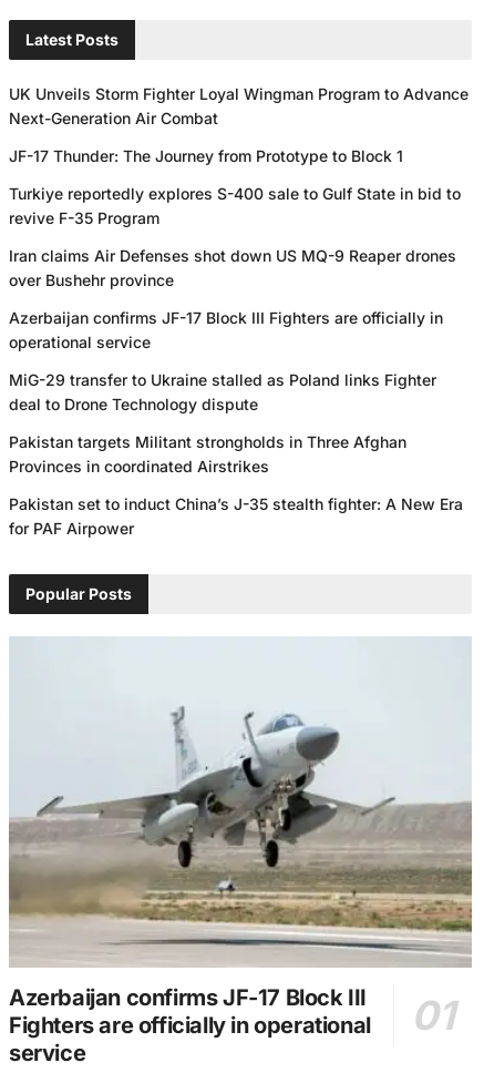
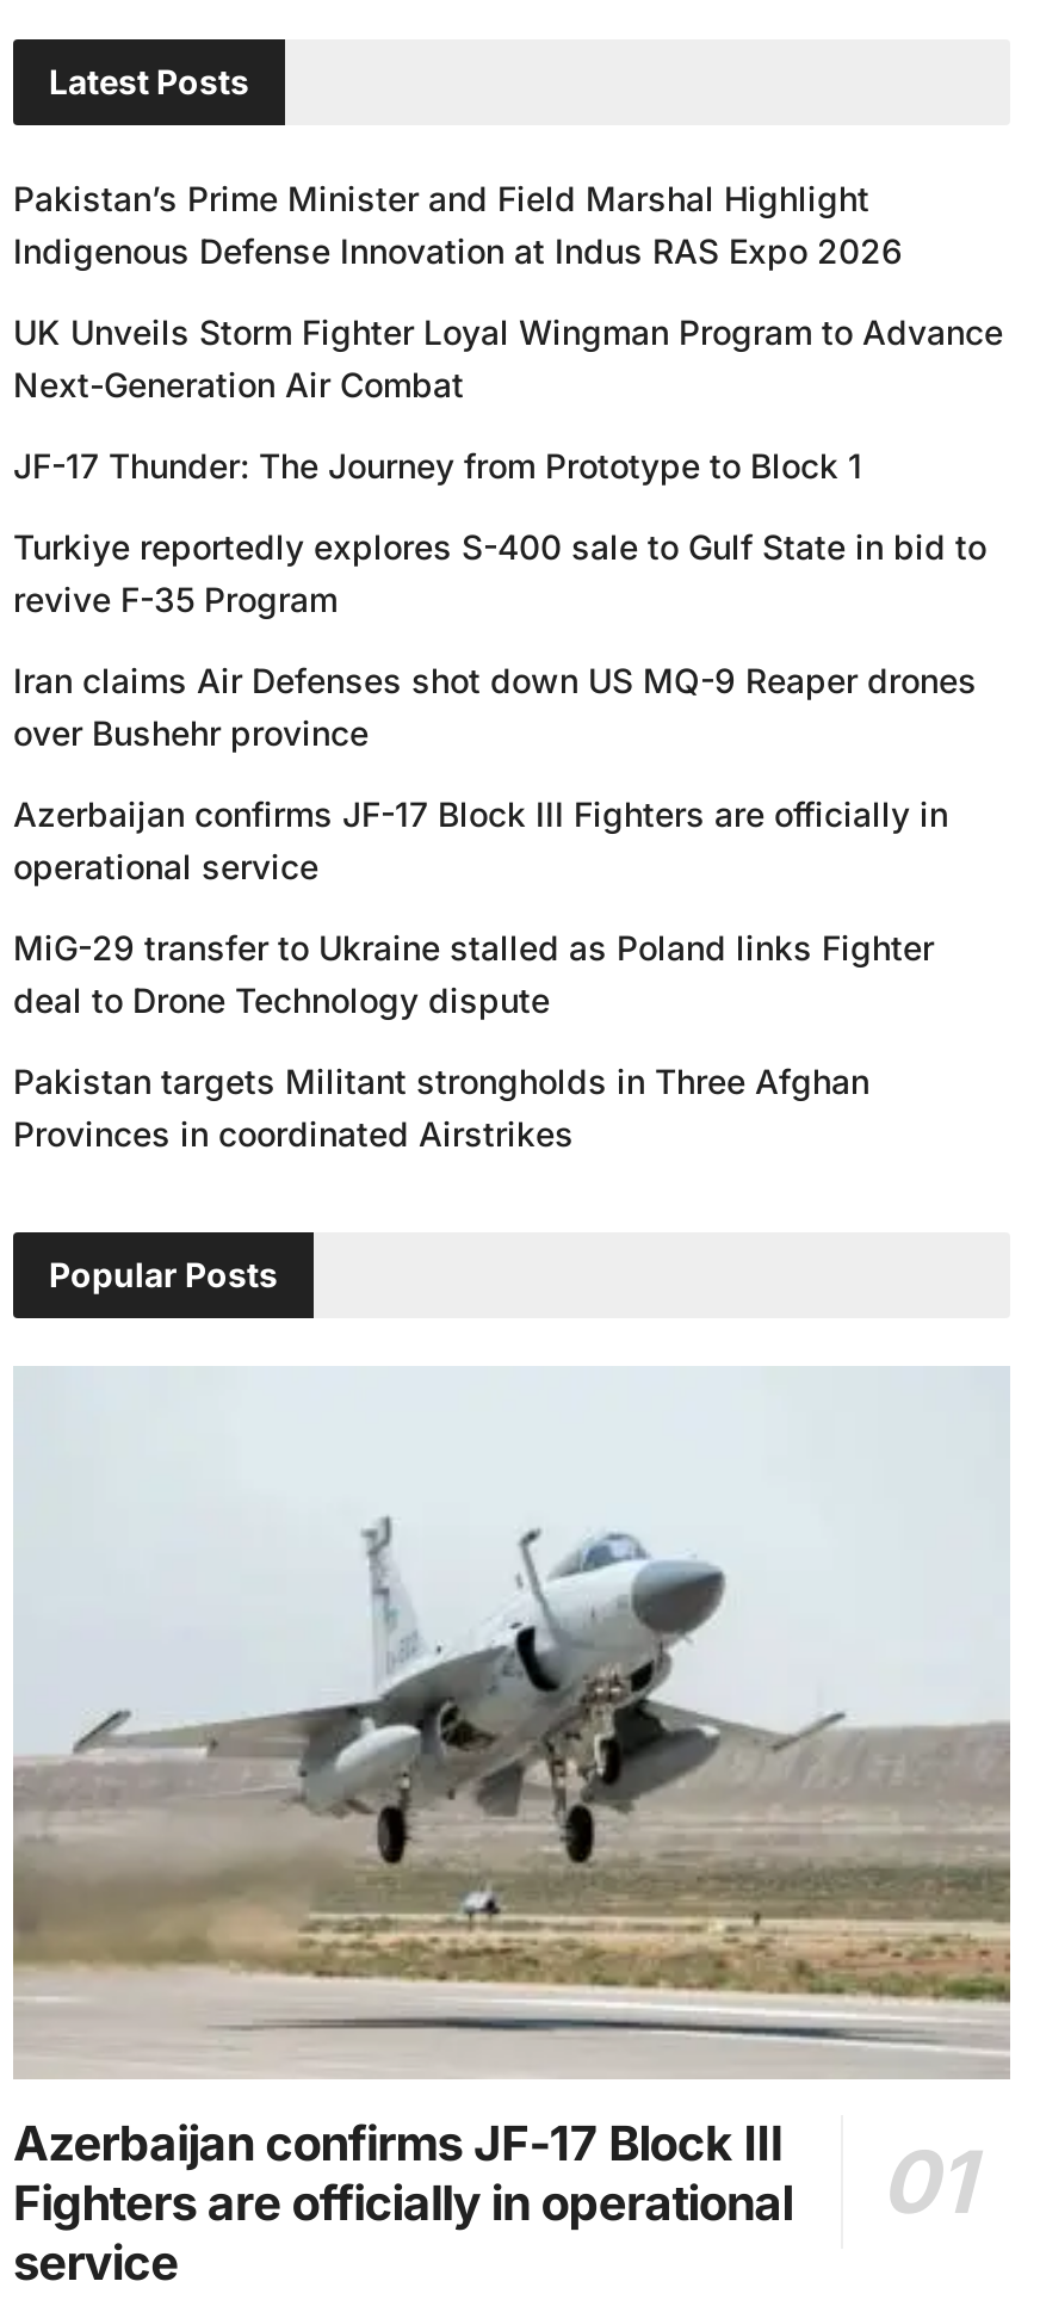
+ Pakistan’s Prime Minister and Field Marshal Highlight
+ Indigenous Defense Innovation at Indus RAS Expo 2026

moved down: UK Unveils Storm Fighter Loyal Wingman Program to Advance | Next-Generation Air Combat | JF-17 Thunder: The Journey from Prototype to Block 1 | ... | Pakistan targets Militant strongholds in Three Afghan | Provinces in coordinated Airstrikes

- Pakistan set to induct China’s J-35 stealth fighter: A New Era
- for PAF Airpower
